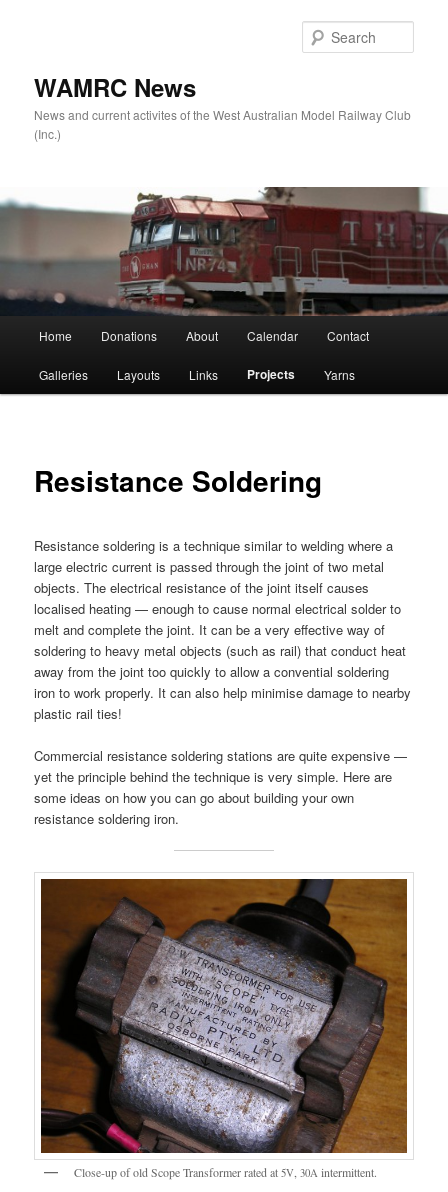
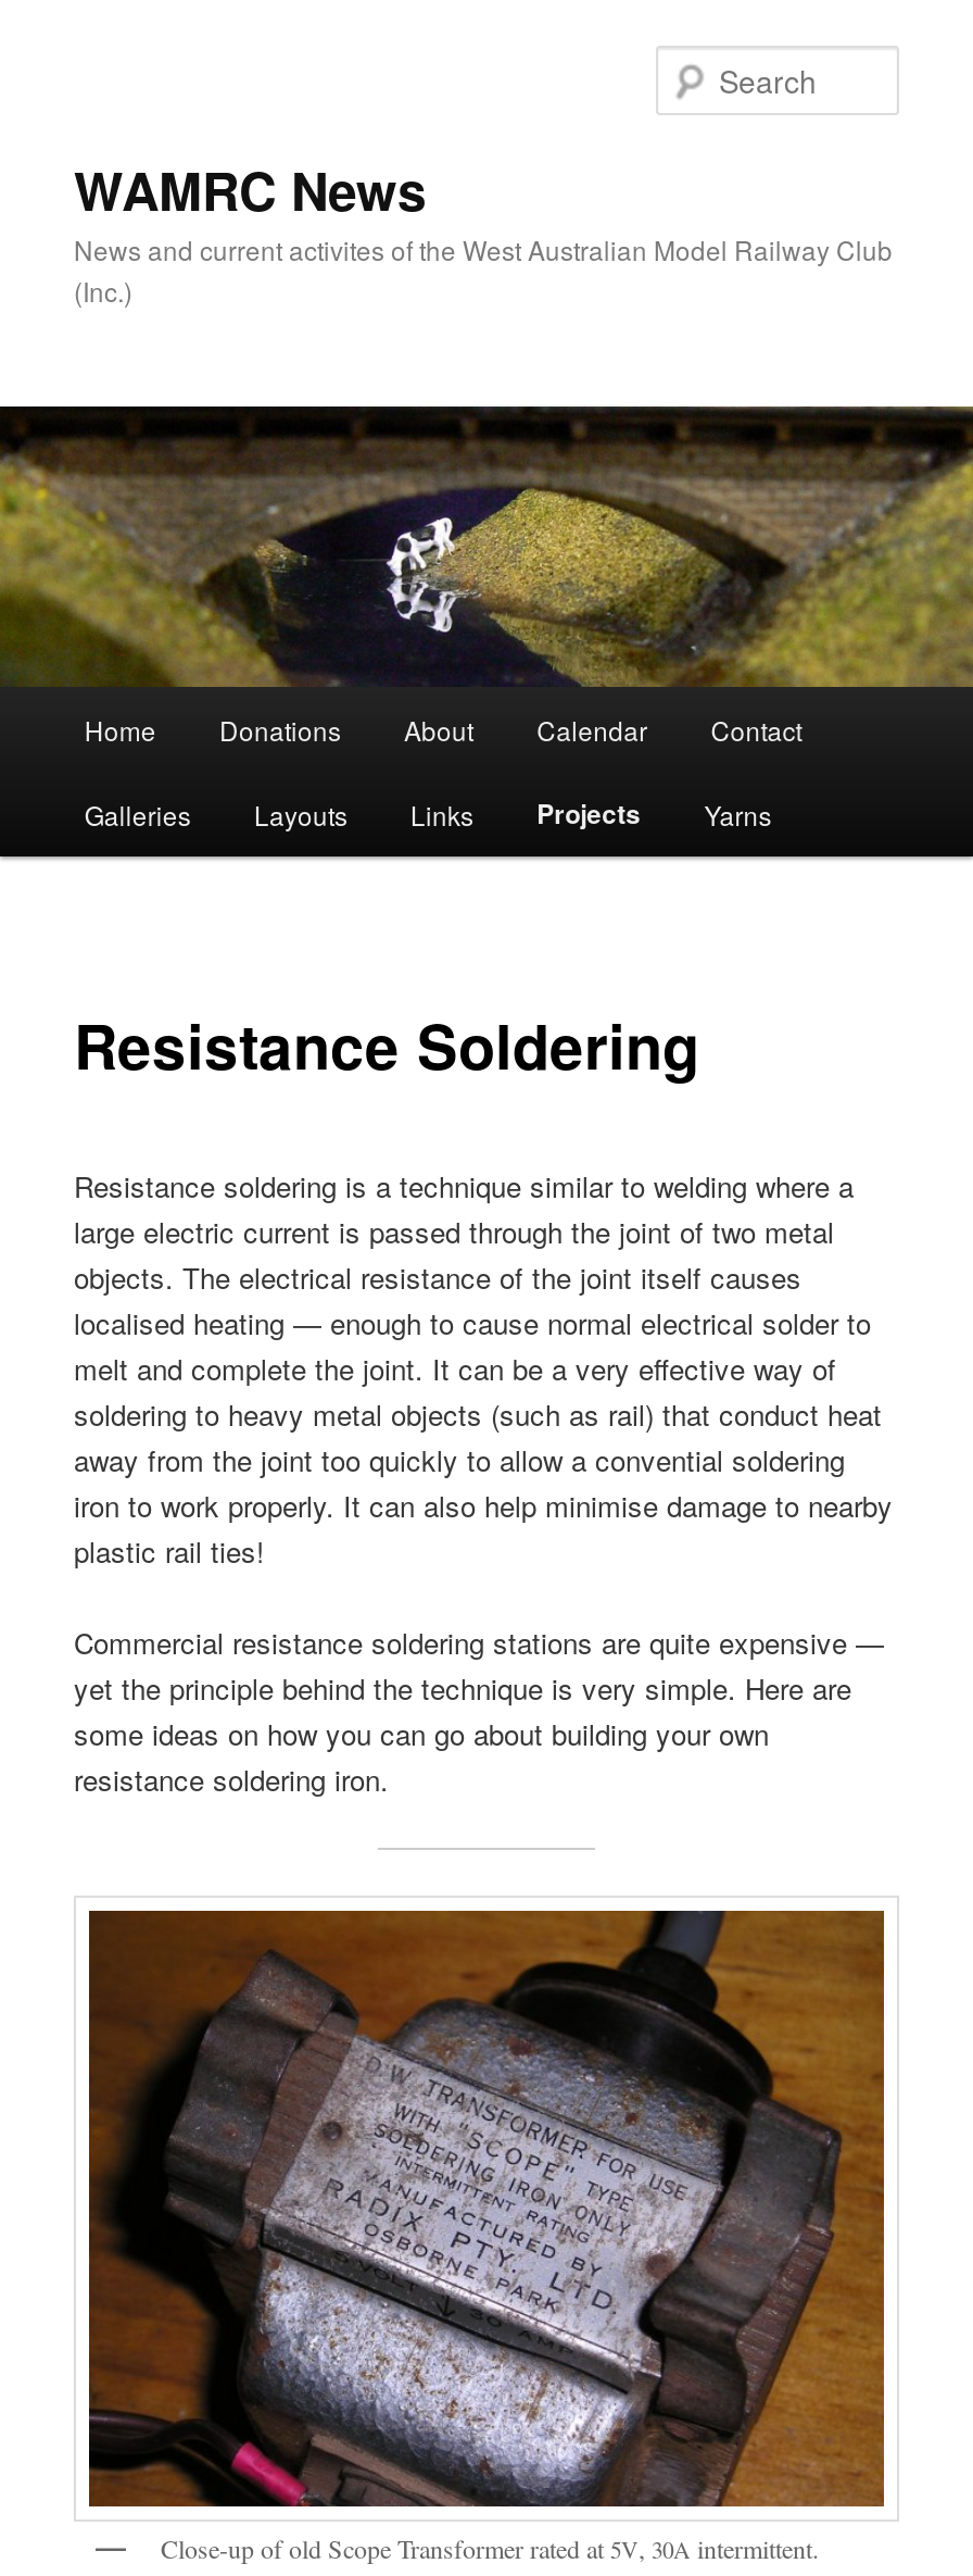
- [image]
+ [image]
